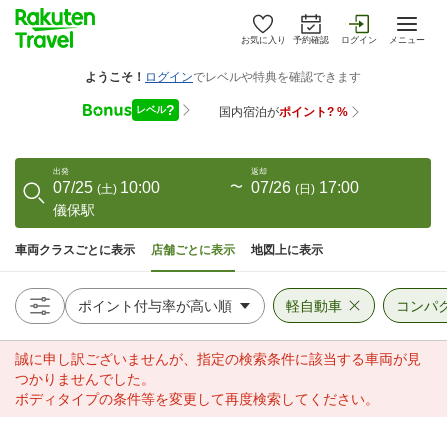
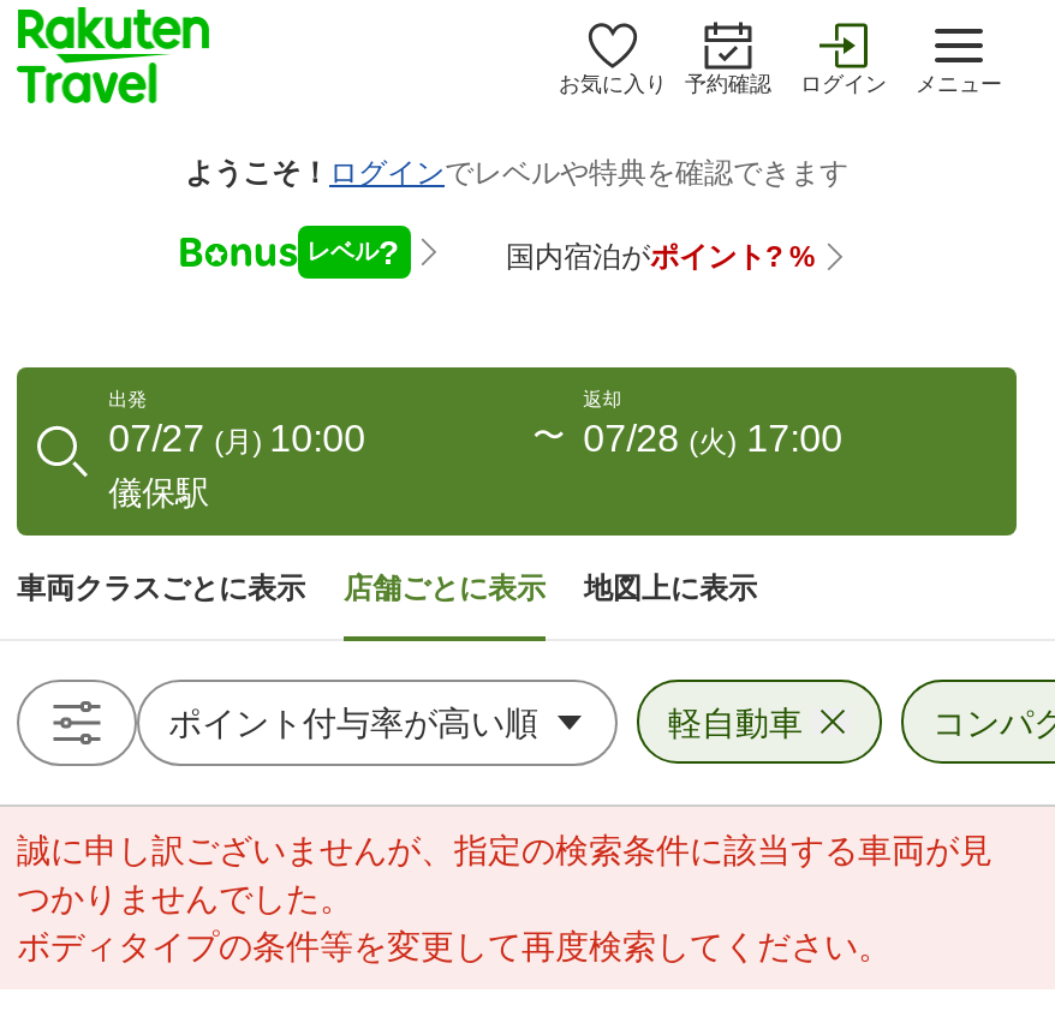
- 07/25 (土) 10:00
+ 07/27 (月) 10:00

- 07/26 (日) 17:00
+ 07/28 (火) 17:00
